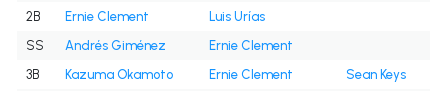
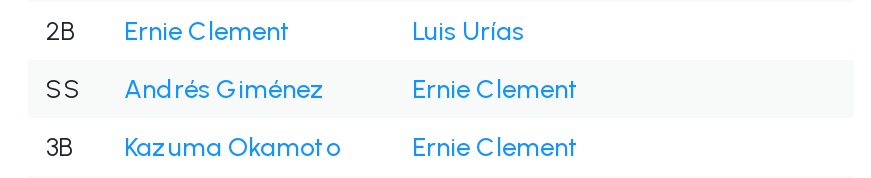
- Sean Keys
